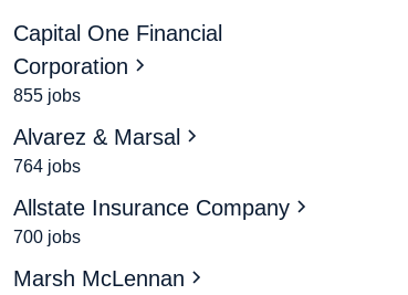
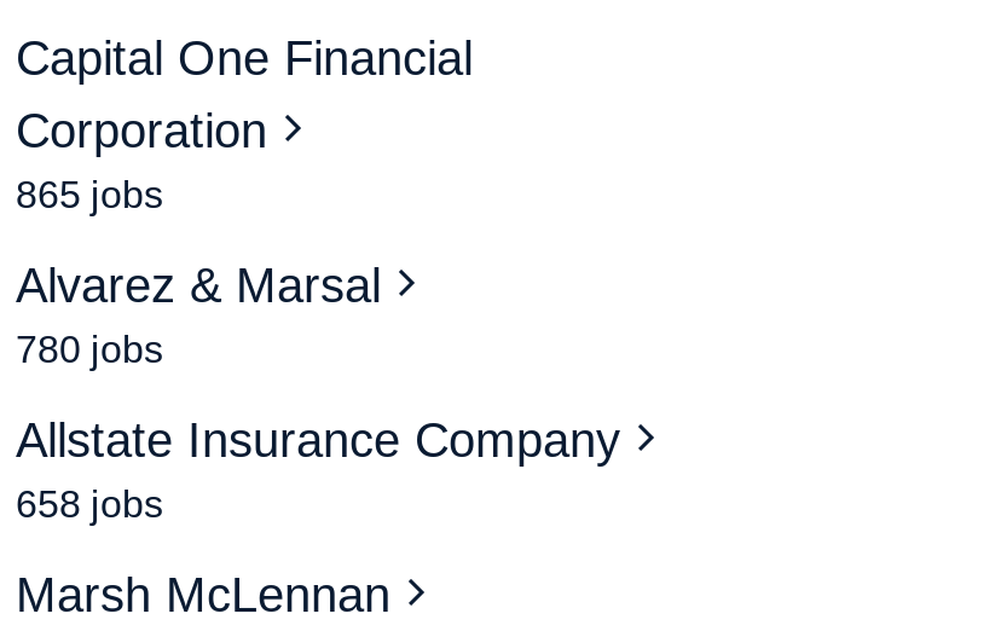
- 855 jobs
+ 865 jobs

- 764 jobs
+ 780 jobs

- 700 jobs
+ 658 jobs
